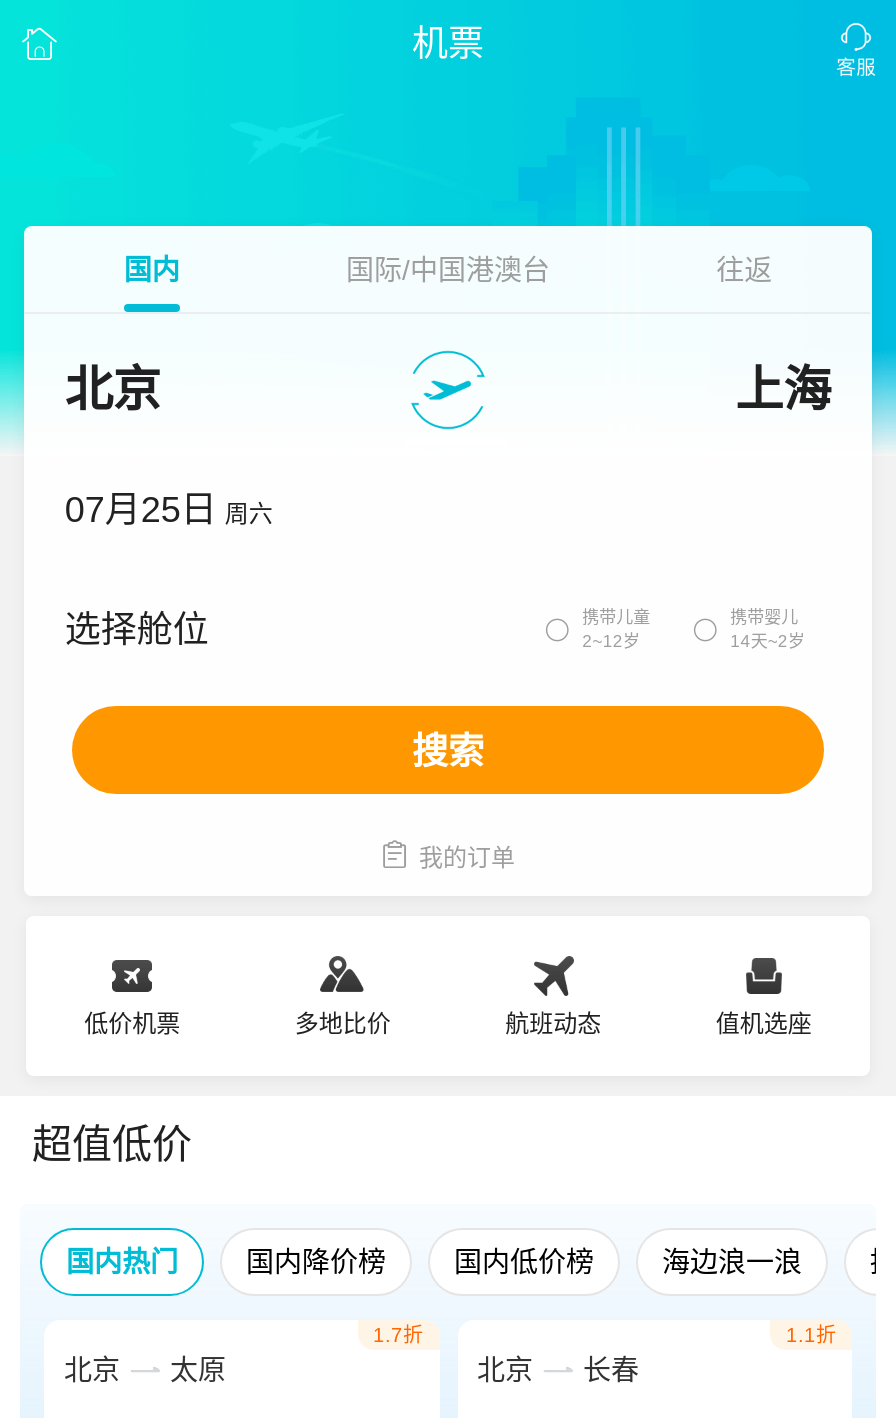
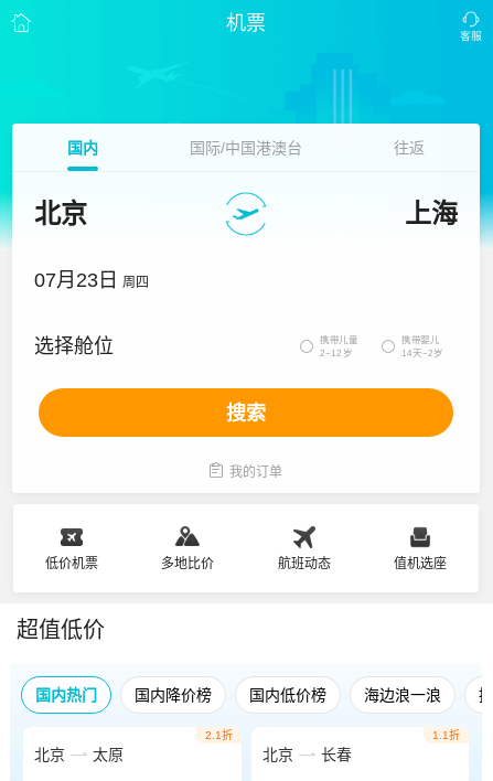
- 07月25日 周六
+ 07月23日 周四

- 1.7折
+ 2.1折
